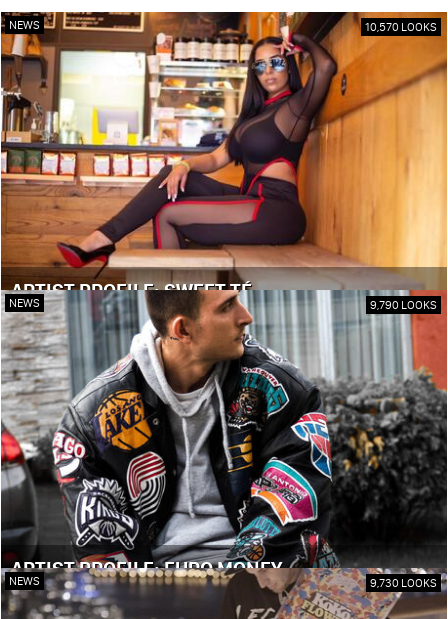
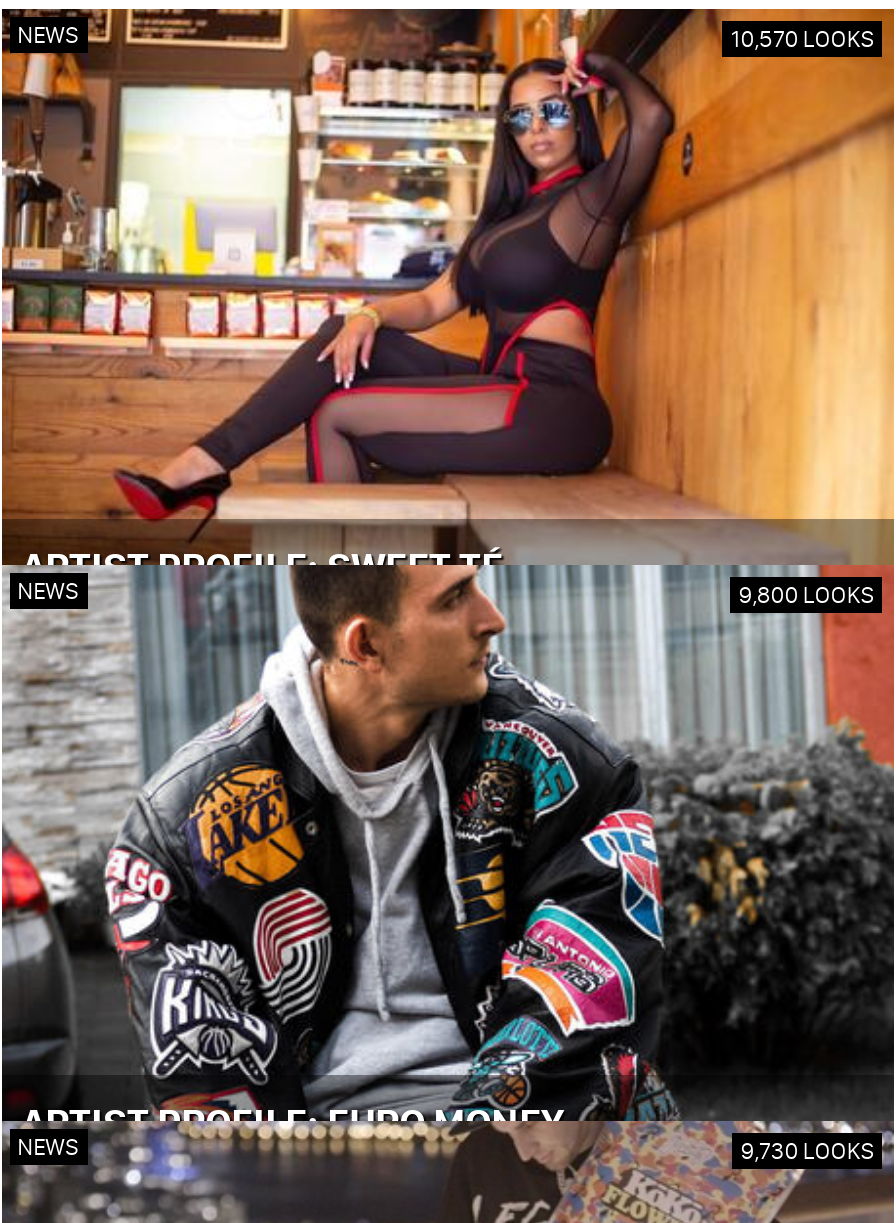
- 9,790 LOOKS
+ 9,800 LOOKS
